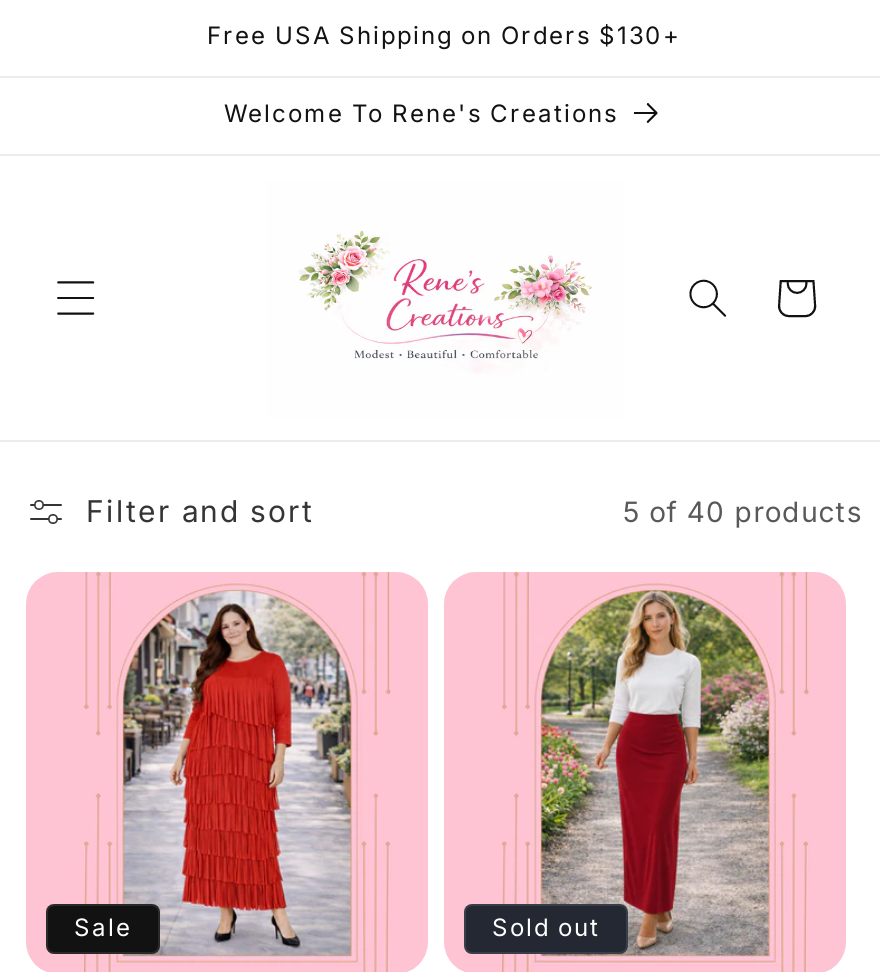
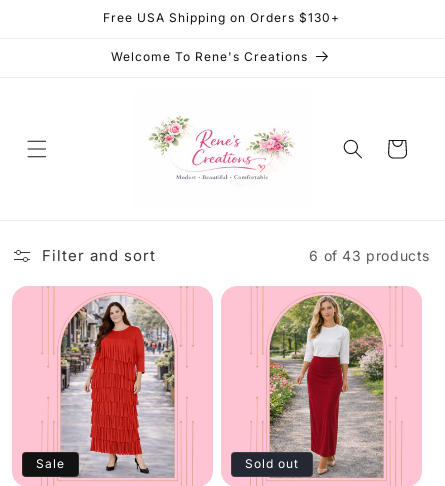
- 5 of 40 products
+ 6 of 43 products
